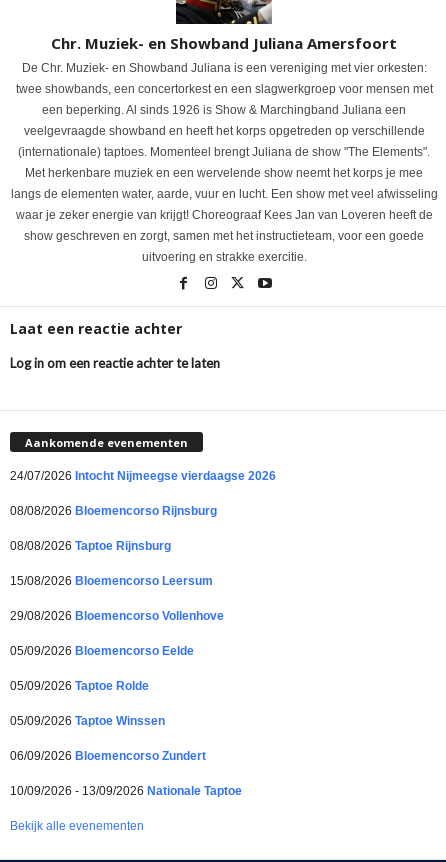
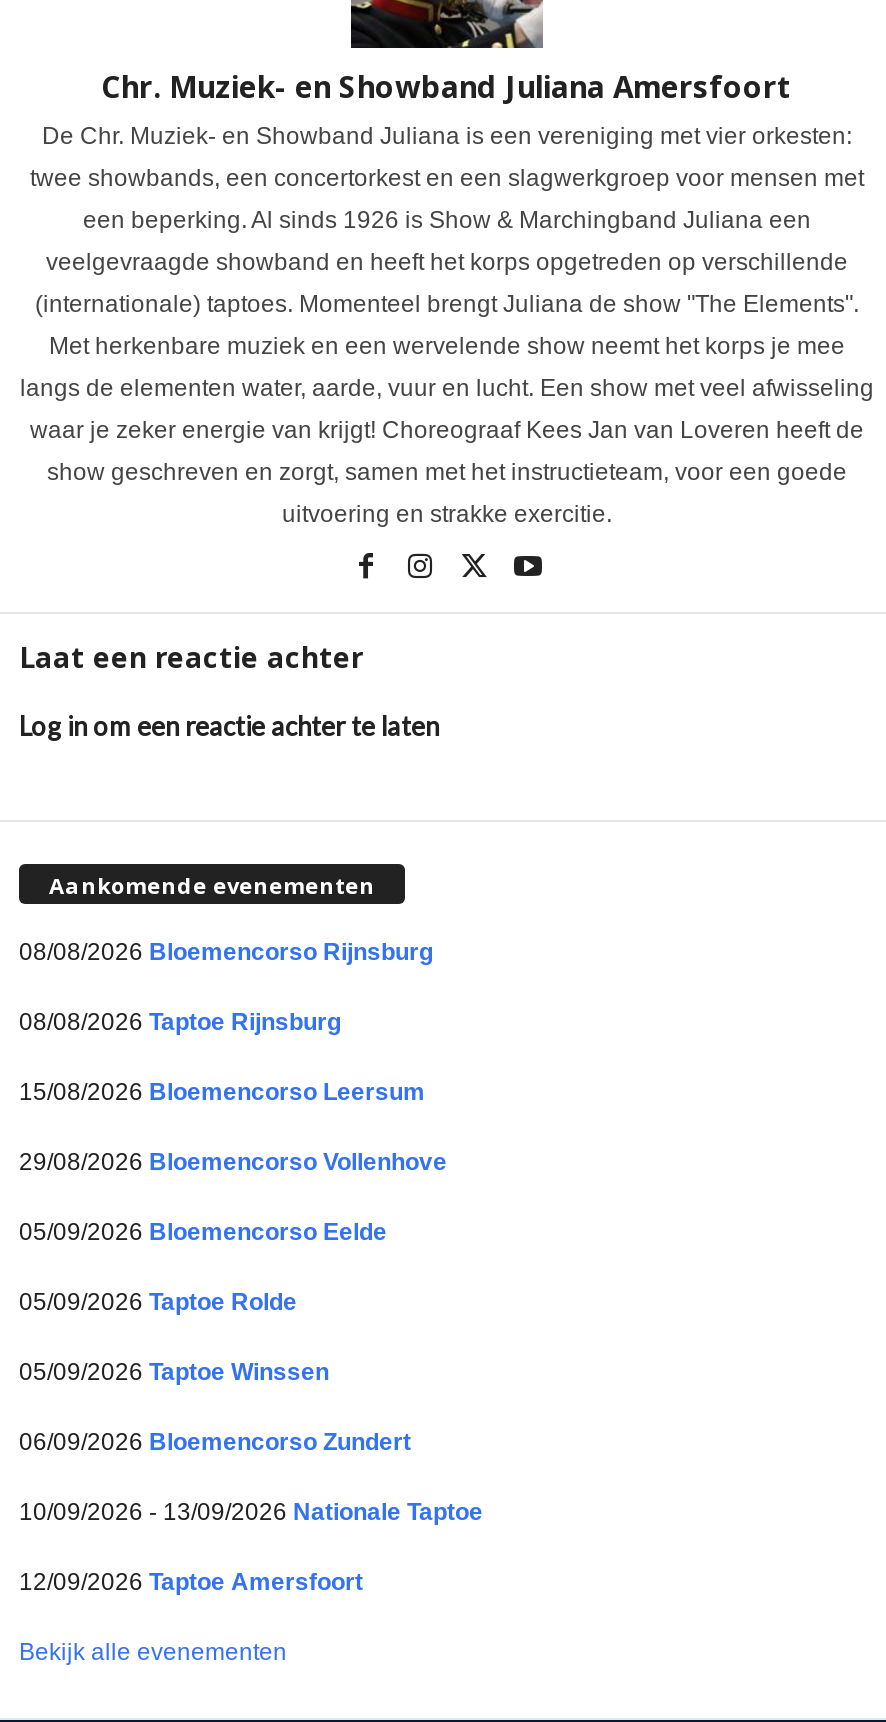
- 24/07/2026 Intocht Nijmeegse vierdaagse 2026

moved up: 08/08/2026 Bloemencorso Rijnsburg | 08/08/2026 Taptoe Rijnsburg | 15/08/2026 Bloemencorso Leersum | ... | 06/09/2026 Bloemencorso Zundert | 10/09/2026 - 13/09/2026 Nationale Taptoe

+ 12/09/2026 Taptoe Amersfoort
